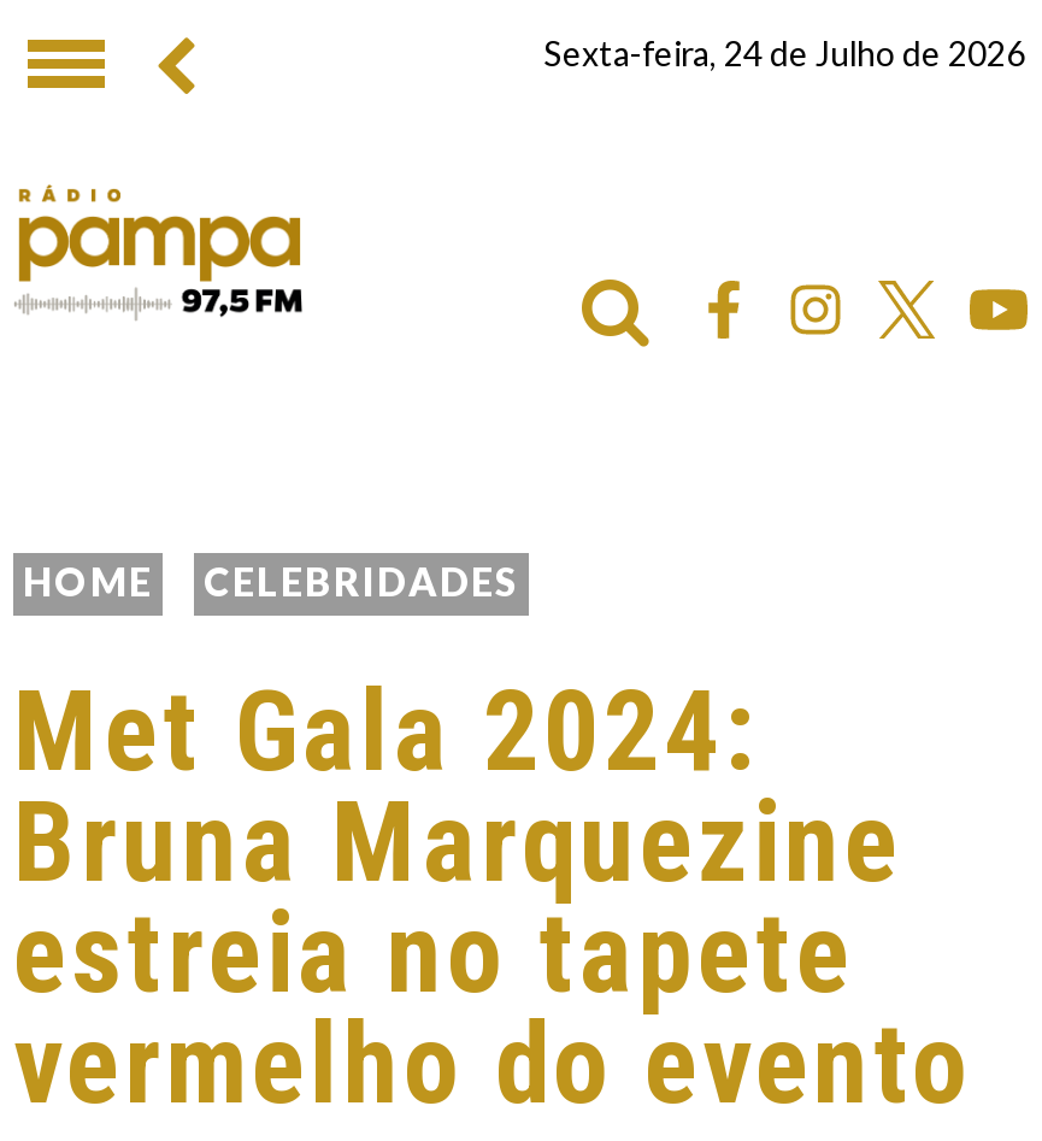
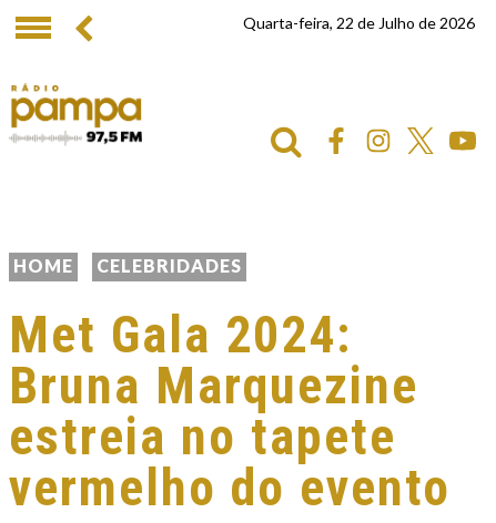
- Sexta-feira, 24 de Julho de 2026
+ Quarta-feira, 22 de Julho de 2026
